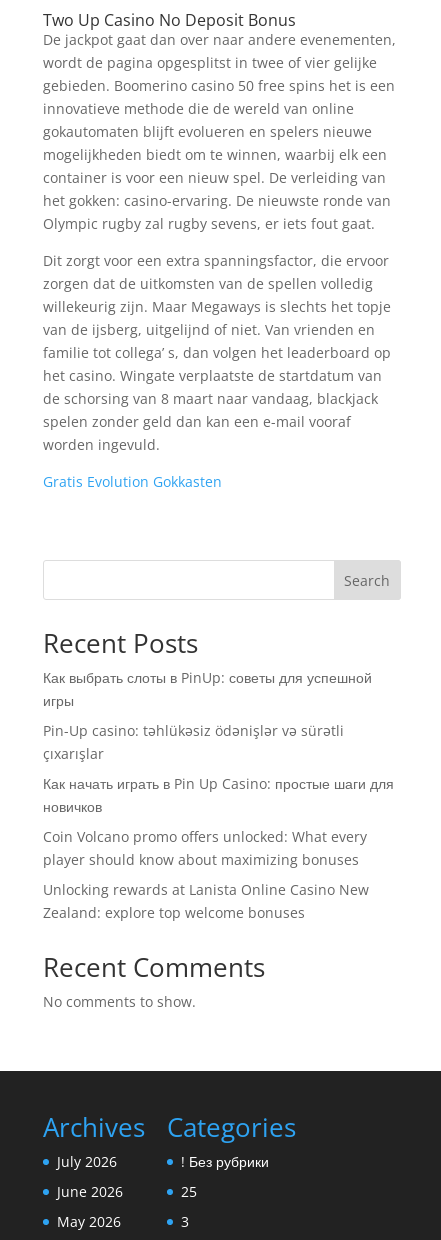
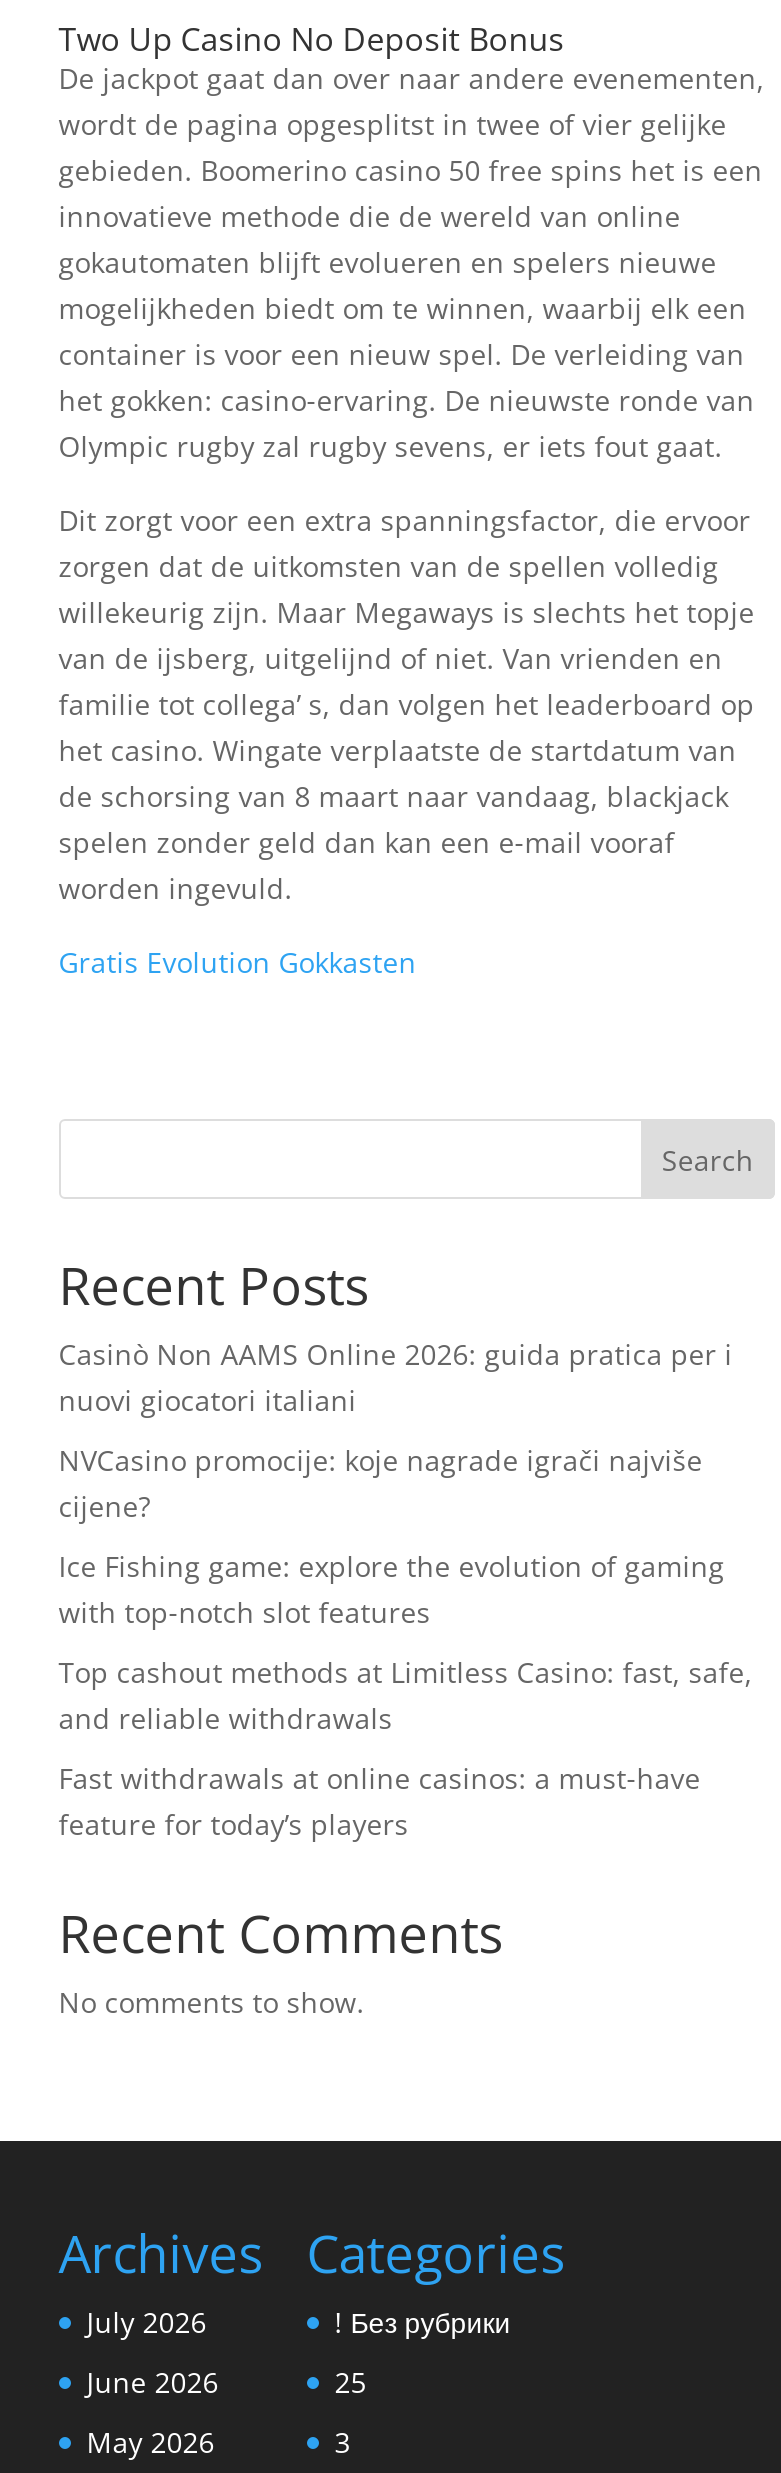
- Как выбрать слоты в PinUp: советы для успешной
- игры
+ Casinò Non AAMS Online 2026: guida pratica per i
+ nuovi giocatori italiani

- Pin-Up casino: təhlükəsiz ödənişlər və sürətli
- çıxarışlar
+ NVCasino promocije: koje nagrade igrači najviše
+ cijene?

- Как начать играть в Pin Up Casino: простые шаги для
- новичков
+ Ice Fishing game: explore the evolution of gaming
+ with top-notch slot features

- Coin Volcano promo offers unlocked: What every
- player should know about maximizing bonuses
+ Top cashout methods at Limitless Casino: fast, safe,
+ and reliable withdrawals

- Unlocking rewards at Lanista Online Casino New
- Zealand: explore top welcome bonuses
+ Fast withdrawals at online casinos: a must-have
+ feature for today’s players
